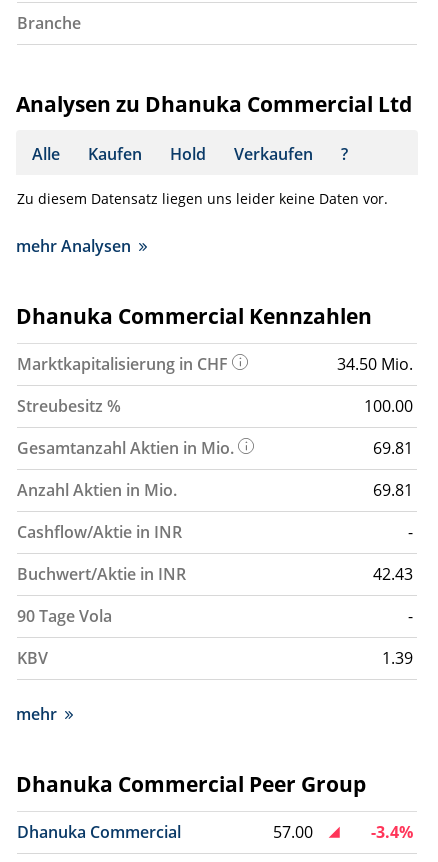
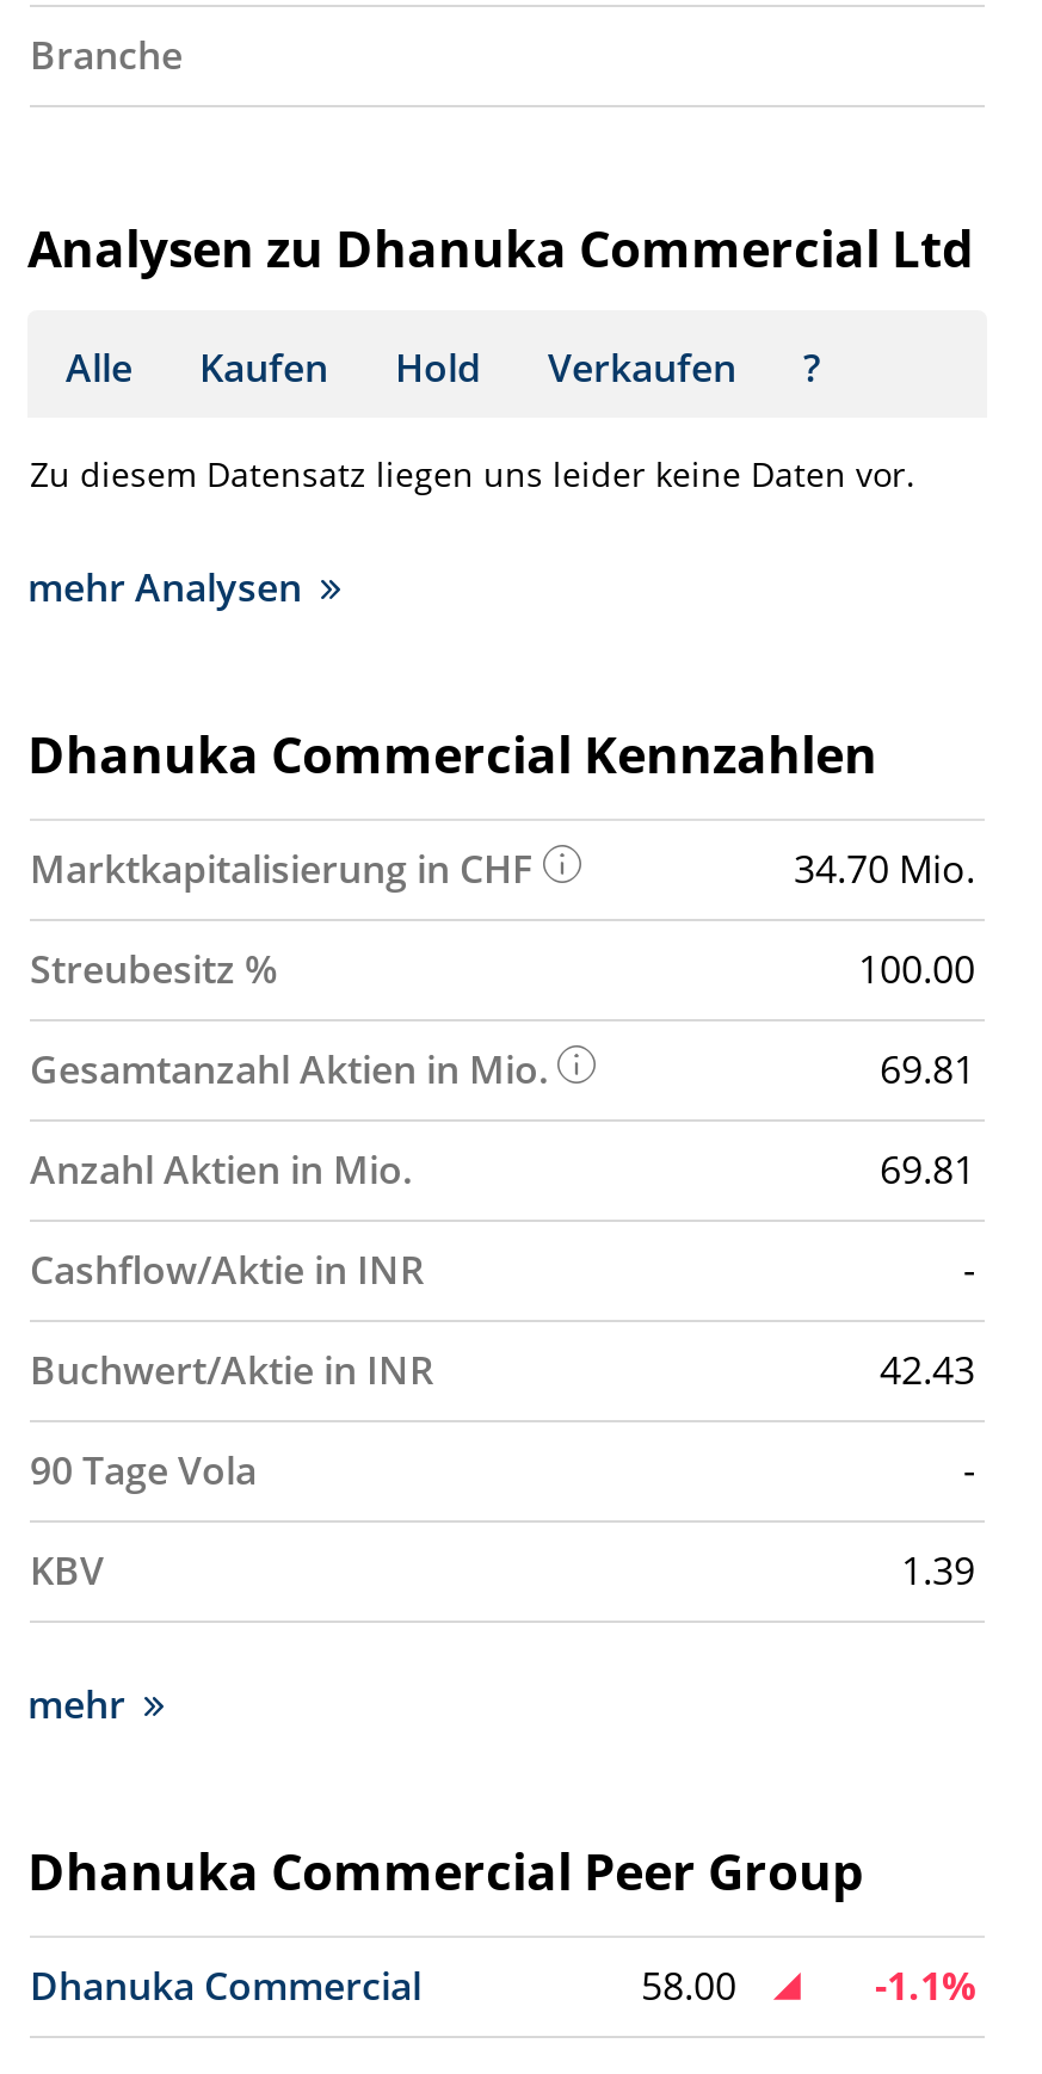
- 34.50 Mio.
+ 34.70 Mio.

- 57.00
+ 58.00

- -3.4%
+ -1.1%
